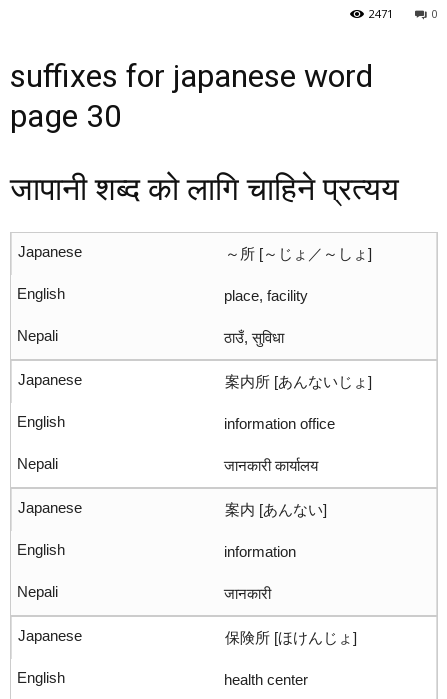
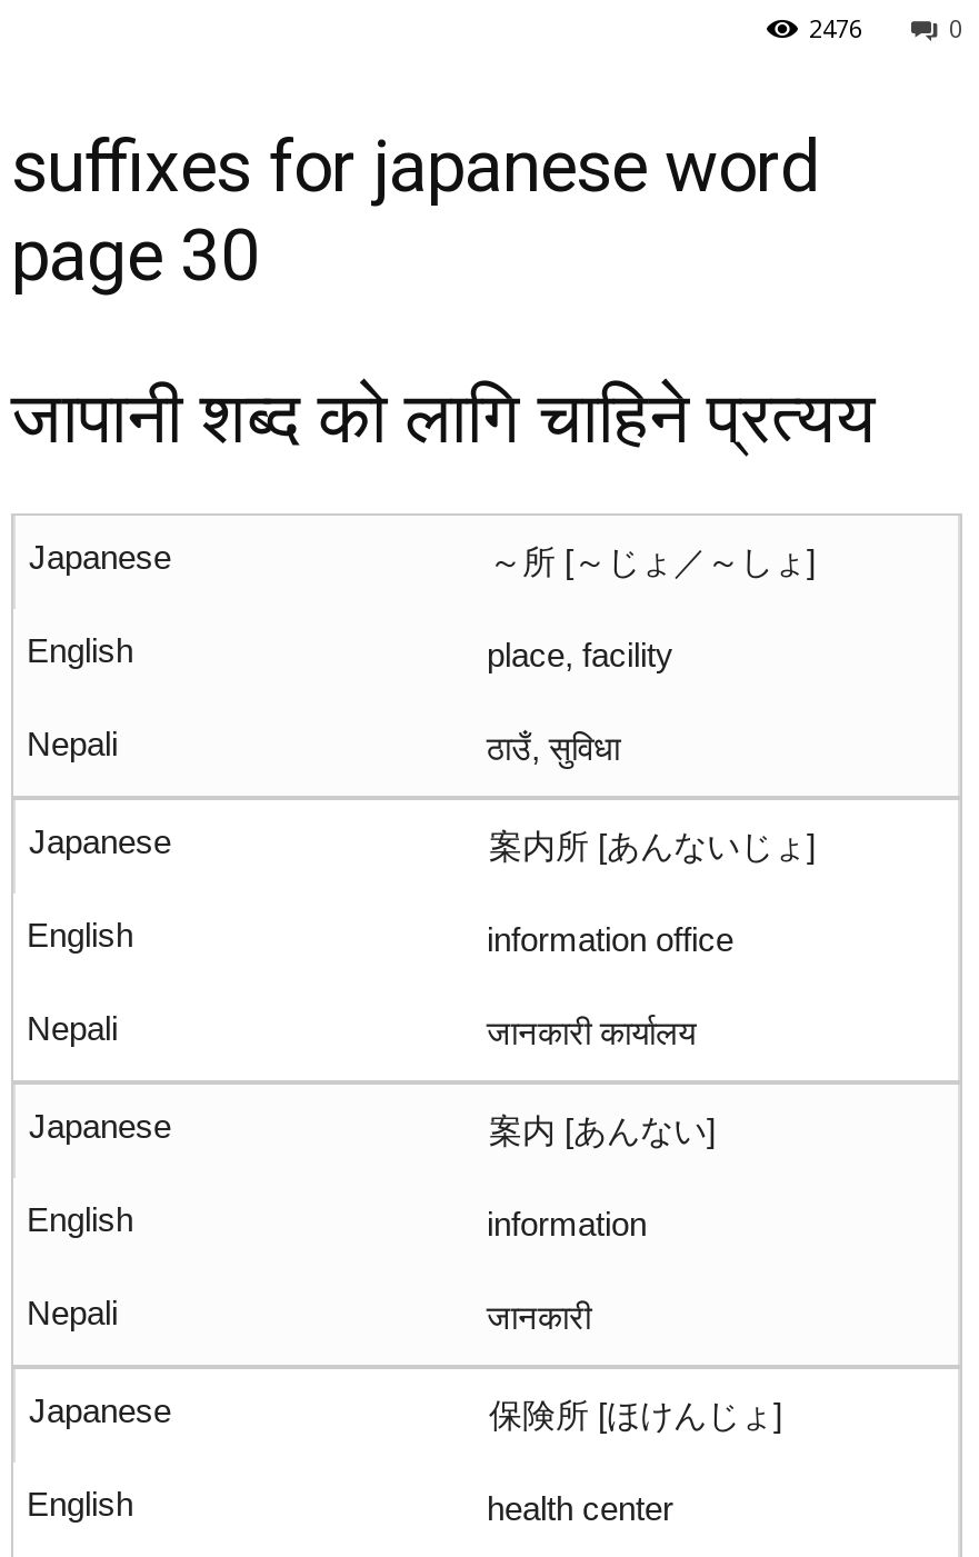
- 2471
+ 2476
